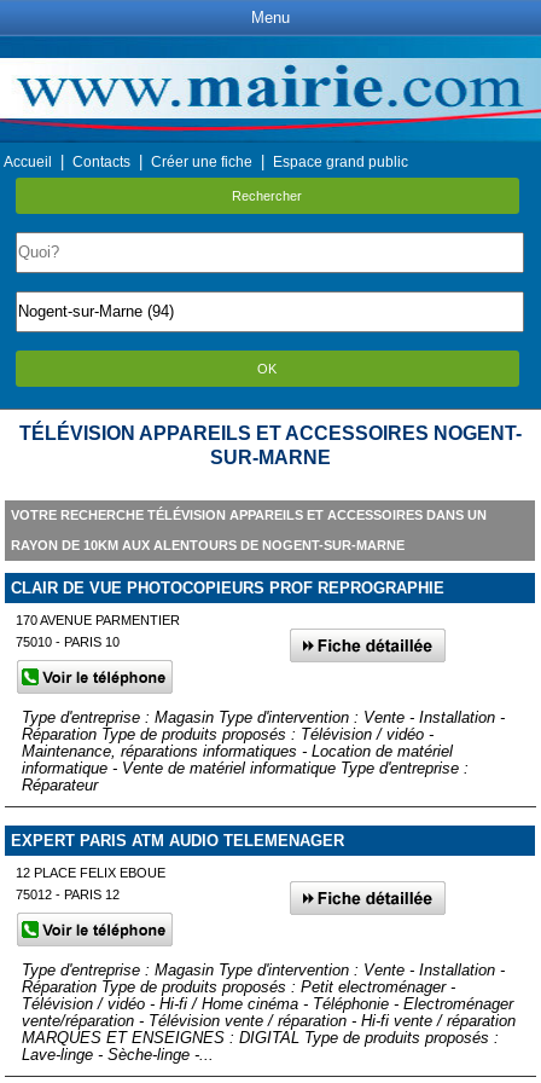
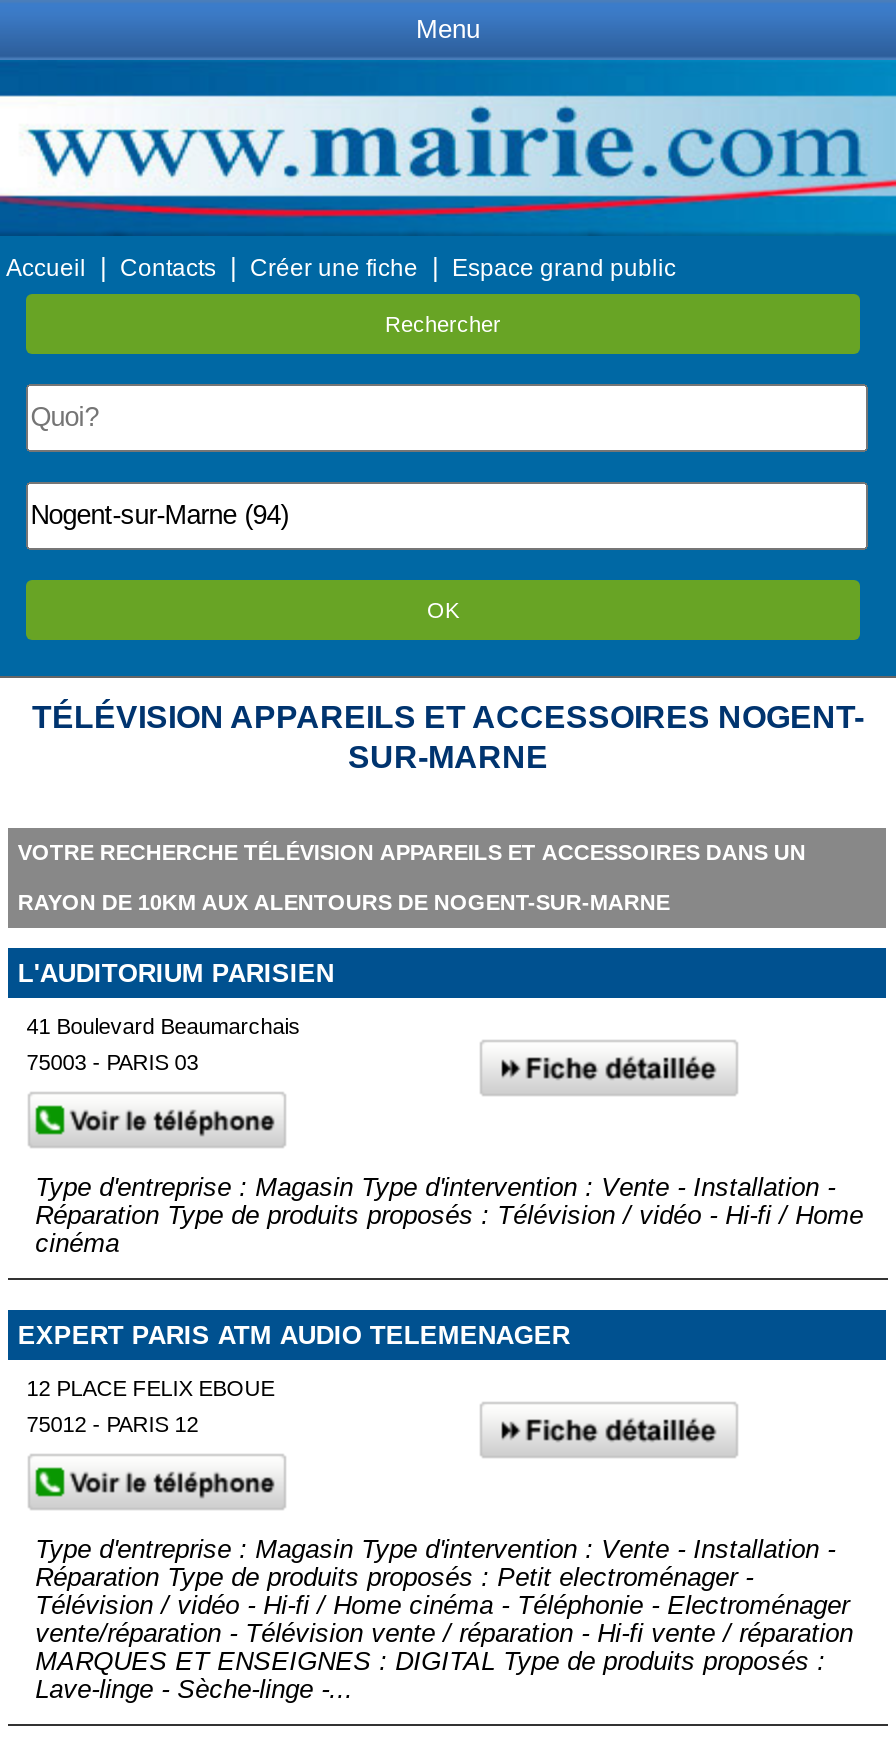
- CLAIR DE VUE PHOTOCOPIEURS PROF REPROGRAPHIE
+ L'AUDITORIUM PARISIEN

- 170 AVENUE PARMENTIER
+ 41 Boulevard Beaumarchais

- 75010 - PARIS 10
+ 75003 - PARIS 03

- Réparation Type de produits proposés : Télévision / vidéo -
- Maintenance, réparations informatiques - Location de matériel
- informatique - Vente de matériel informatique Type d'entreprise :
- Réparateur
+ Réparation Type de produits proposés : Télévision / vidéo - Hi-fi / Home
+ cinéma
